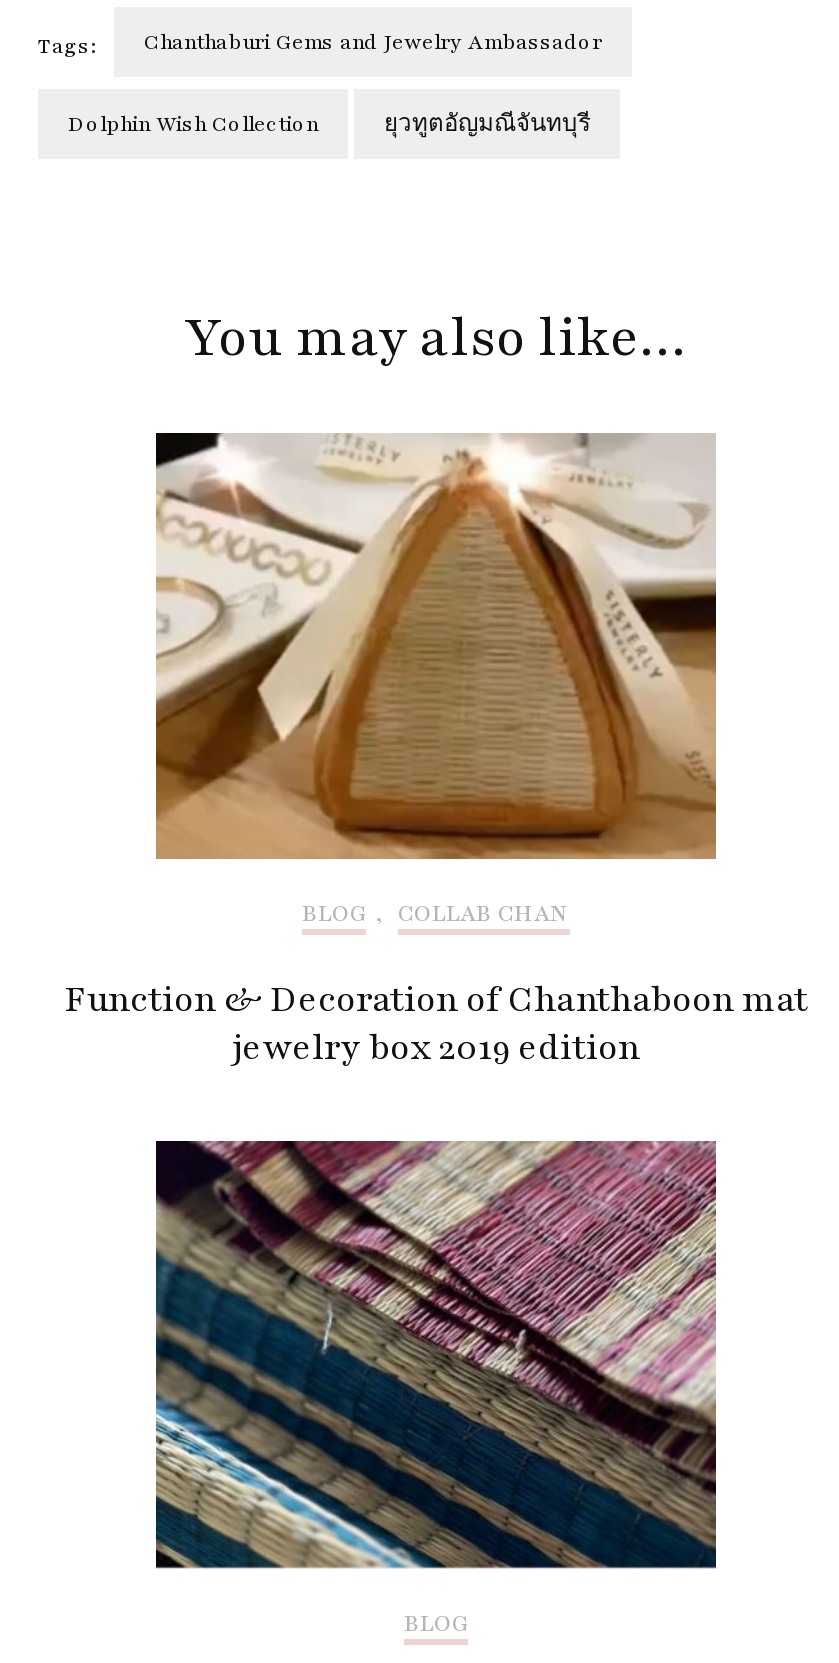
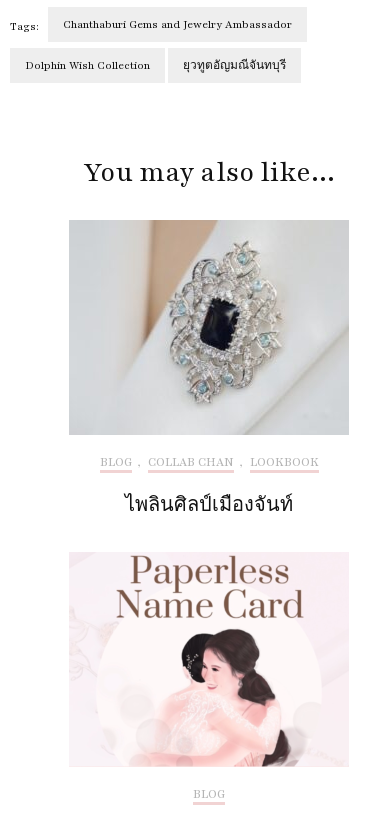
- [image]
- BLOG , COLLAB CHAN
+ [image]
+ BLOG , COLLAB CHAN , LOOKBOOK

- Function & Decoration of Chanthaboon mat
- jewelry box 2019 edition
+ ไพลินศิลป์เมืองจันท์

- [image]
+ [image]
